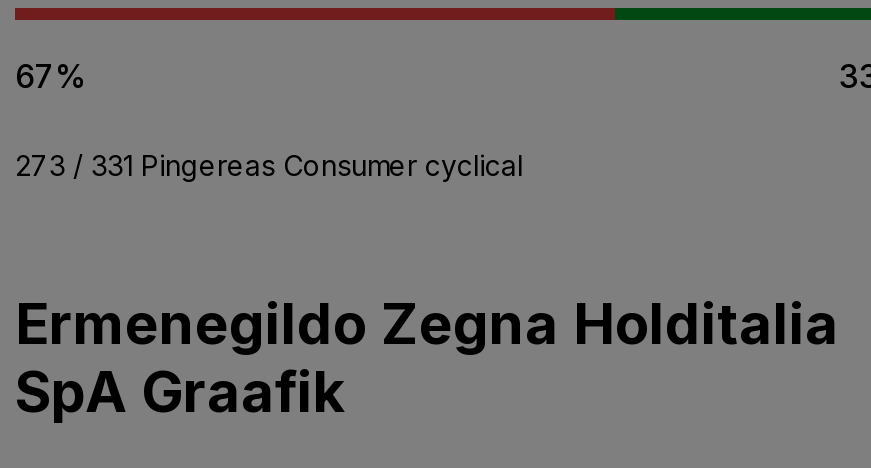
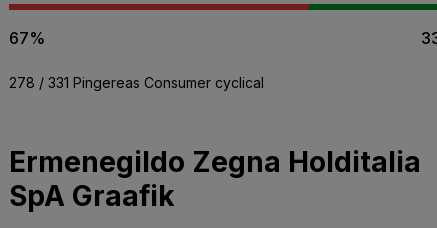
- 273 / 331 Pingereas Consumer cyclical
+ 278 / 331 Pingereas Consumer cyclical
